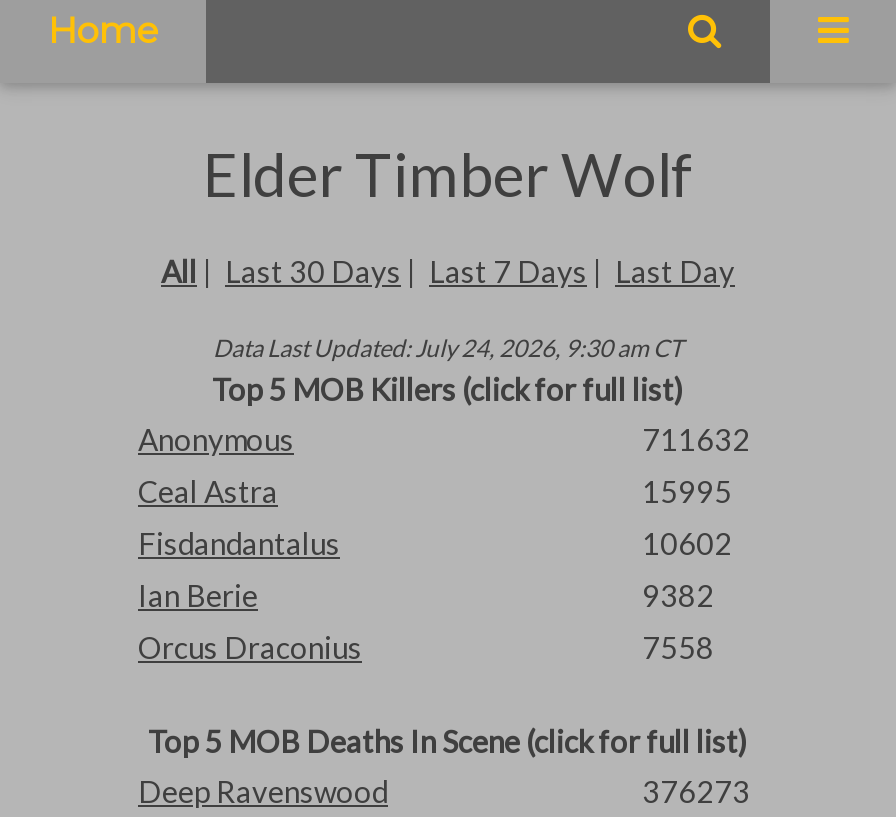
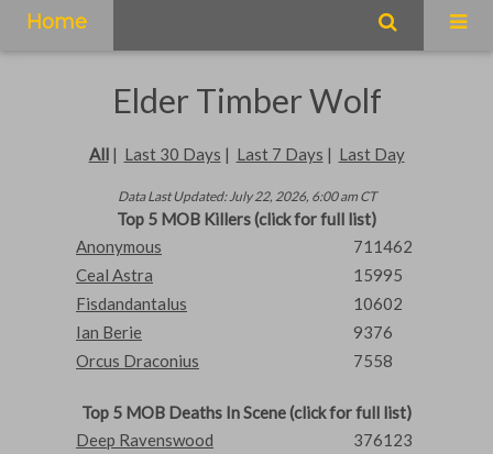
- Data Last Updated: July 24, 2026, 9:30 am CT
+ Data Last Updated: July 22, 2026, 6:00 am CT

- 711632
+ 711462

- 9382
+ 9376

- 376273
+ 376123
